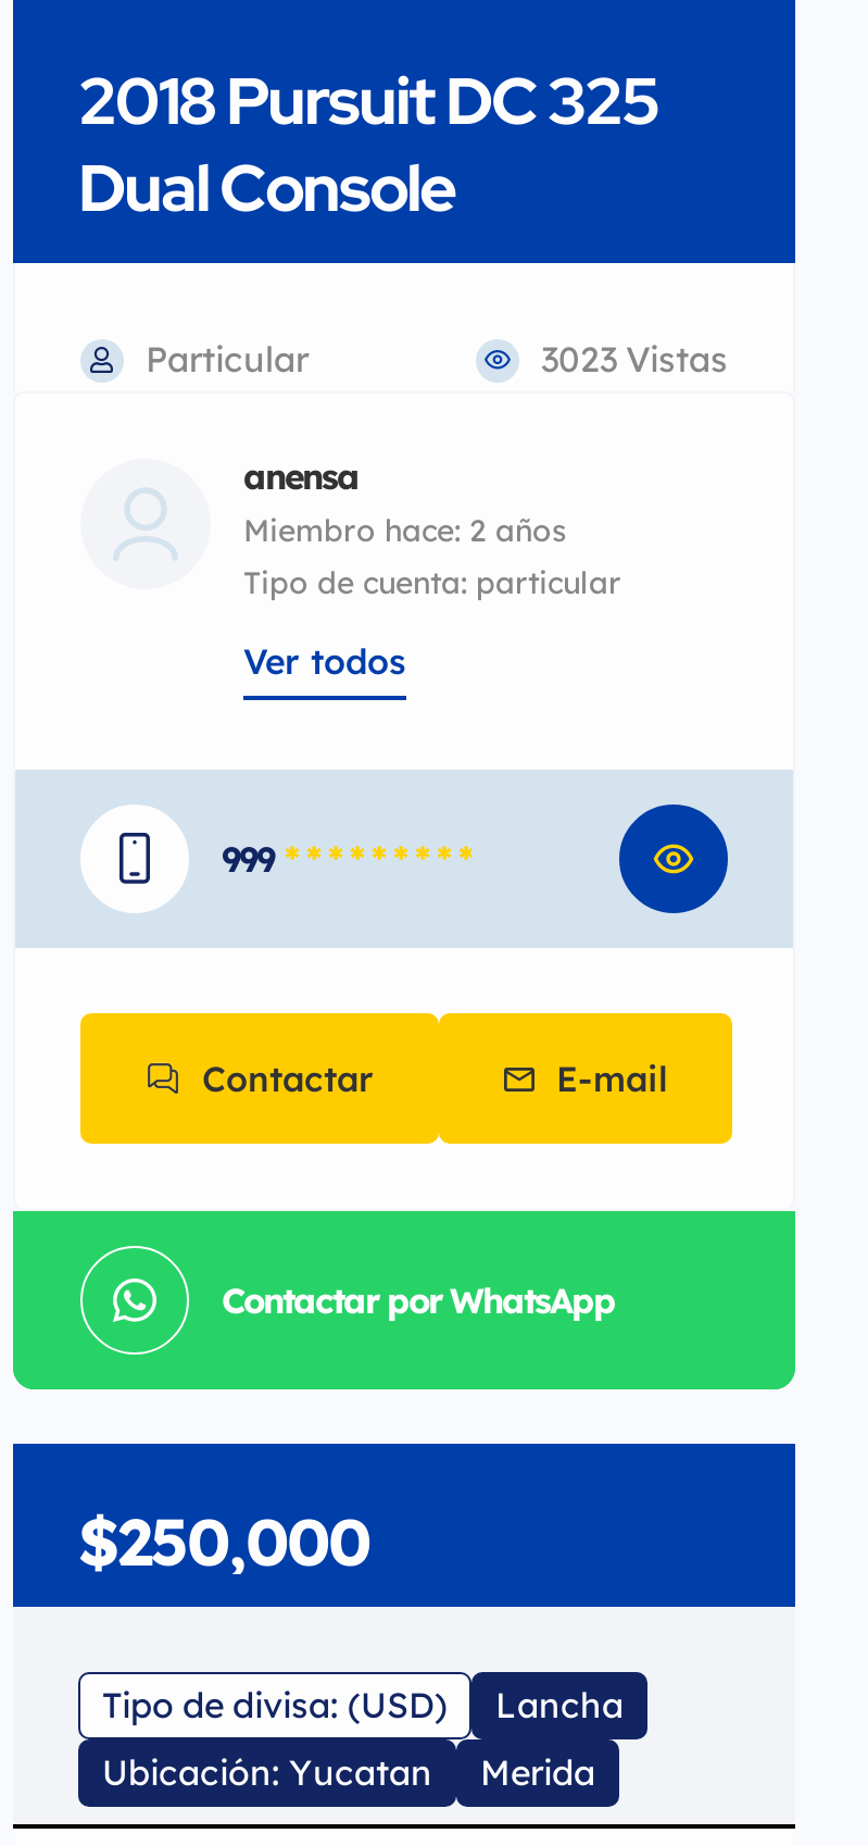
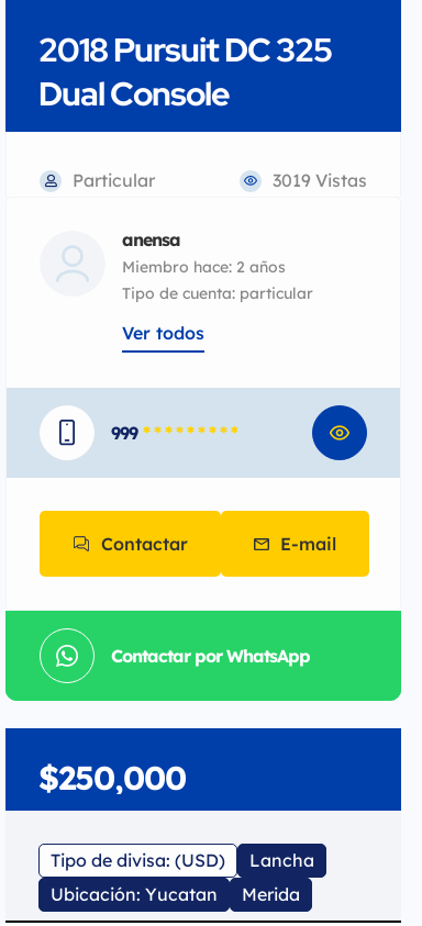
- 3023 Vistas
+ 3019 Vistas
